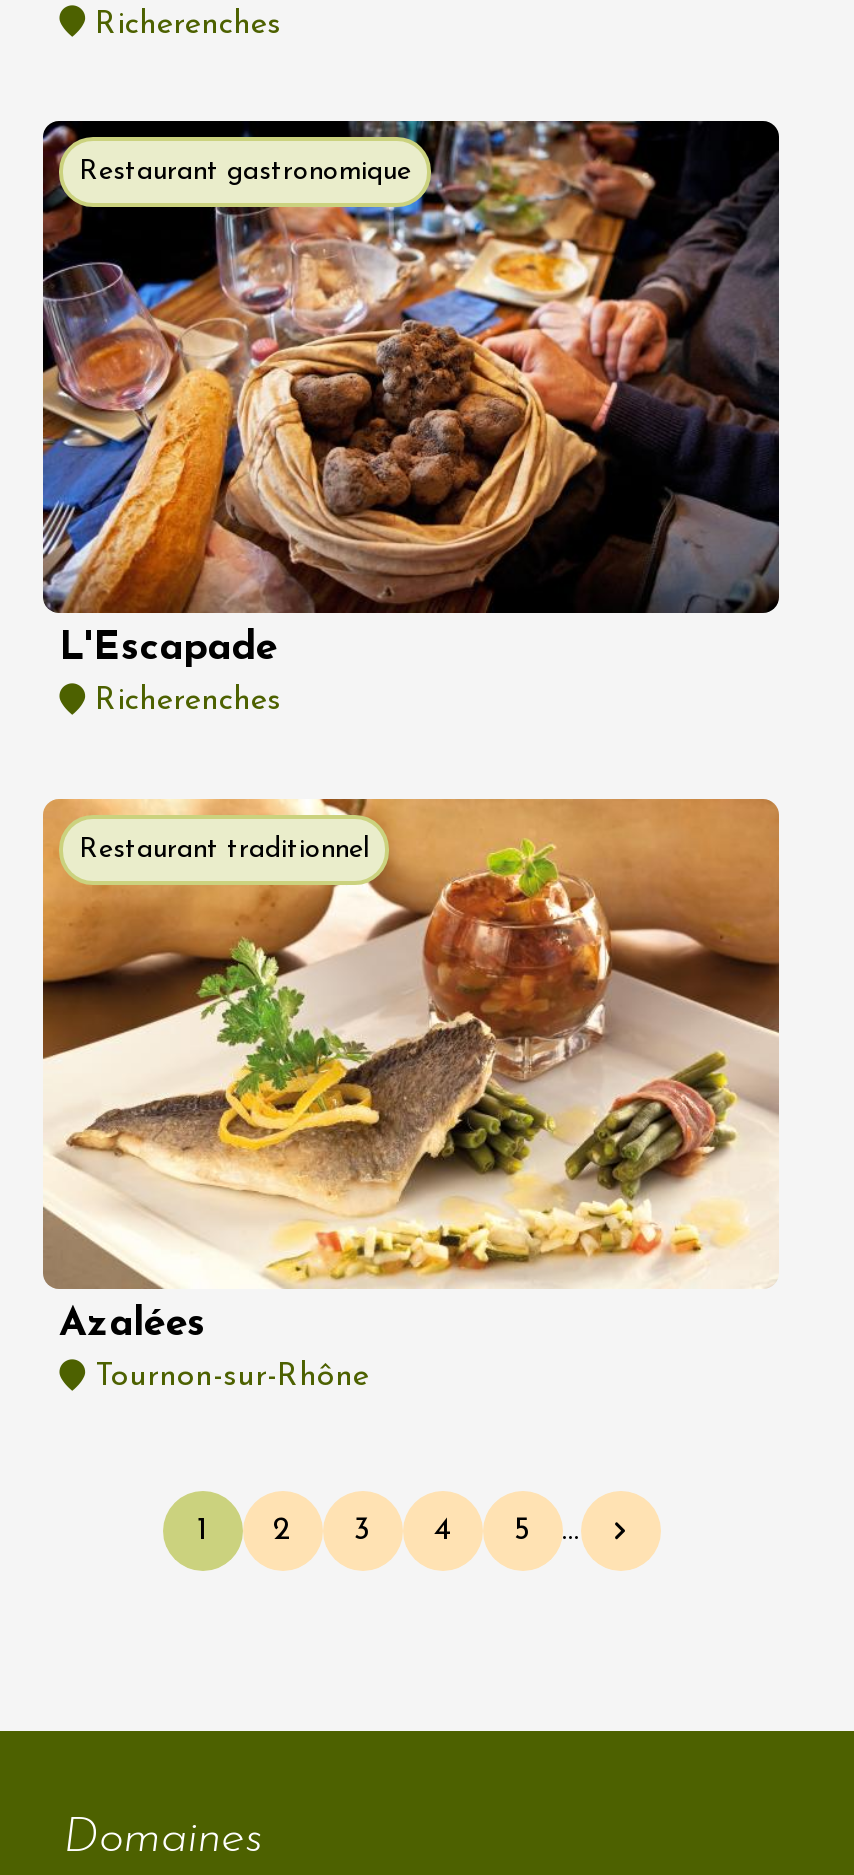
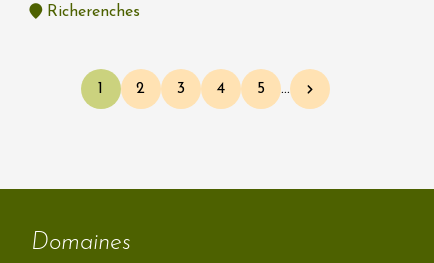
- [image]
- Restaurant gastronomique

- L'Escapade
- Richerenches

- [image]
- Restaurant traditionnel

- Azalées
- Tournon-sur-Rhône
